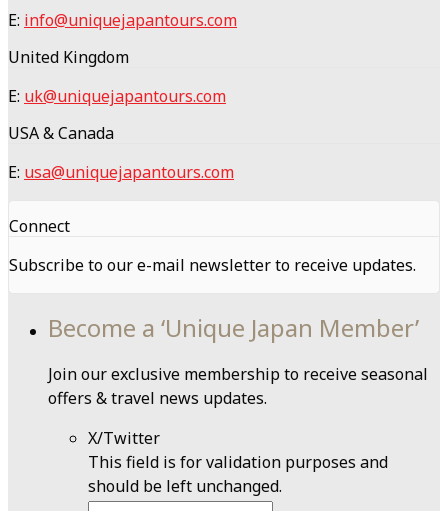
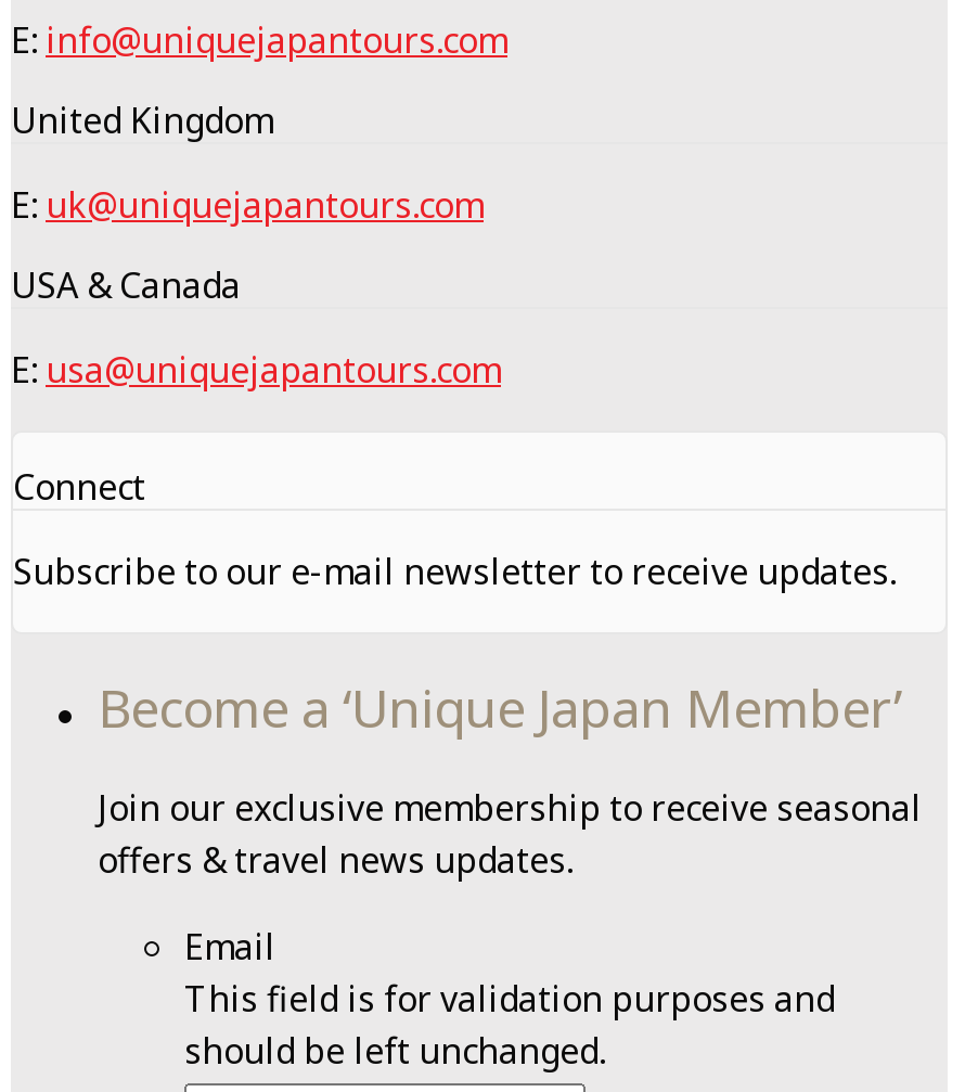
- X/Twitter
+ Email
